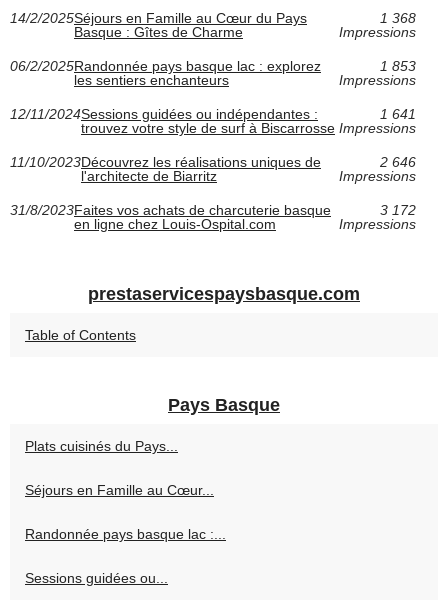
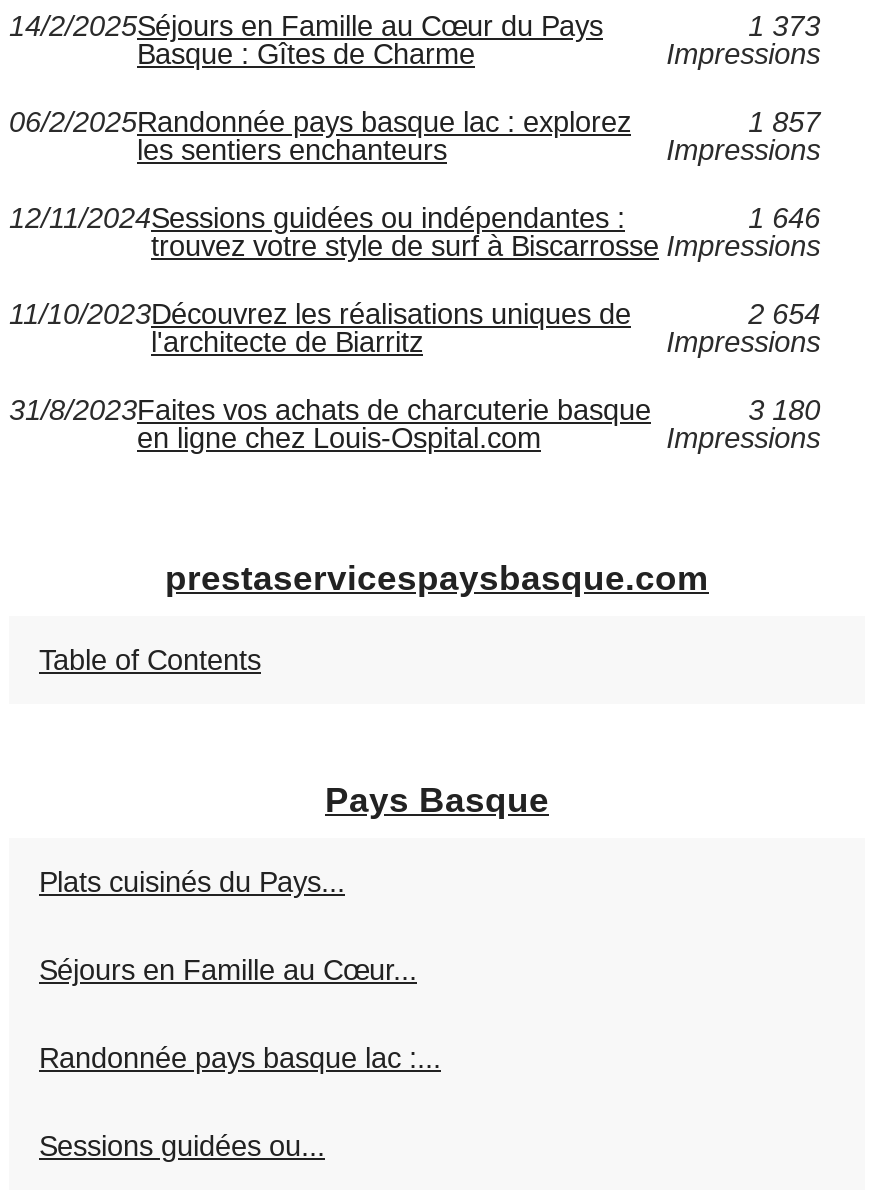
- 1 368
+ 1 373

- 1 853
+ 1 857

- 1 641
+ 1 646

- 2 646
+ 2 654

- 3 172
+ 3 180
